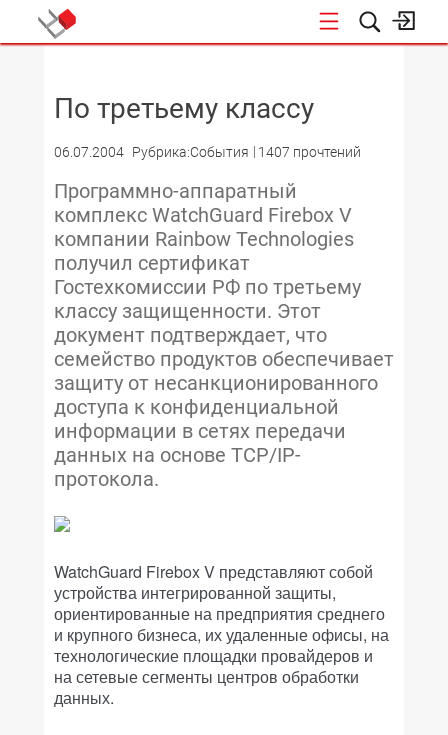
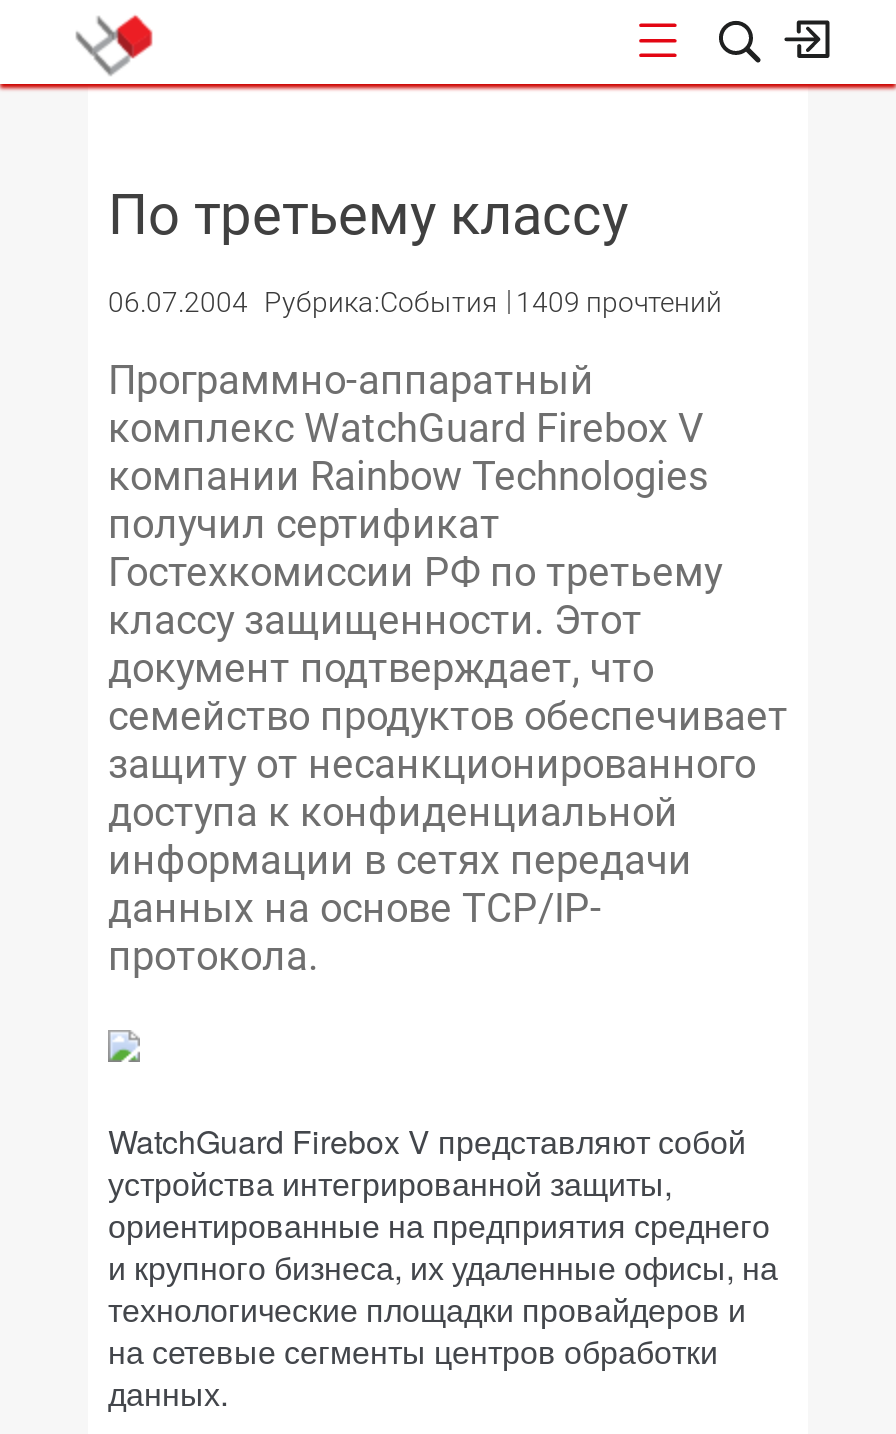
- 06.07.2004 Рубрика:События 1407 прочтений
+ 06.07.2004 Рубрика:События 1409 прочтений
